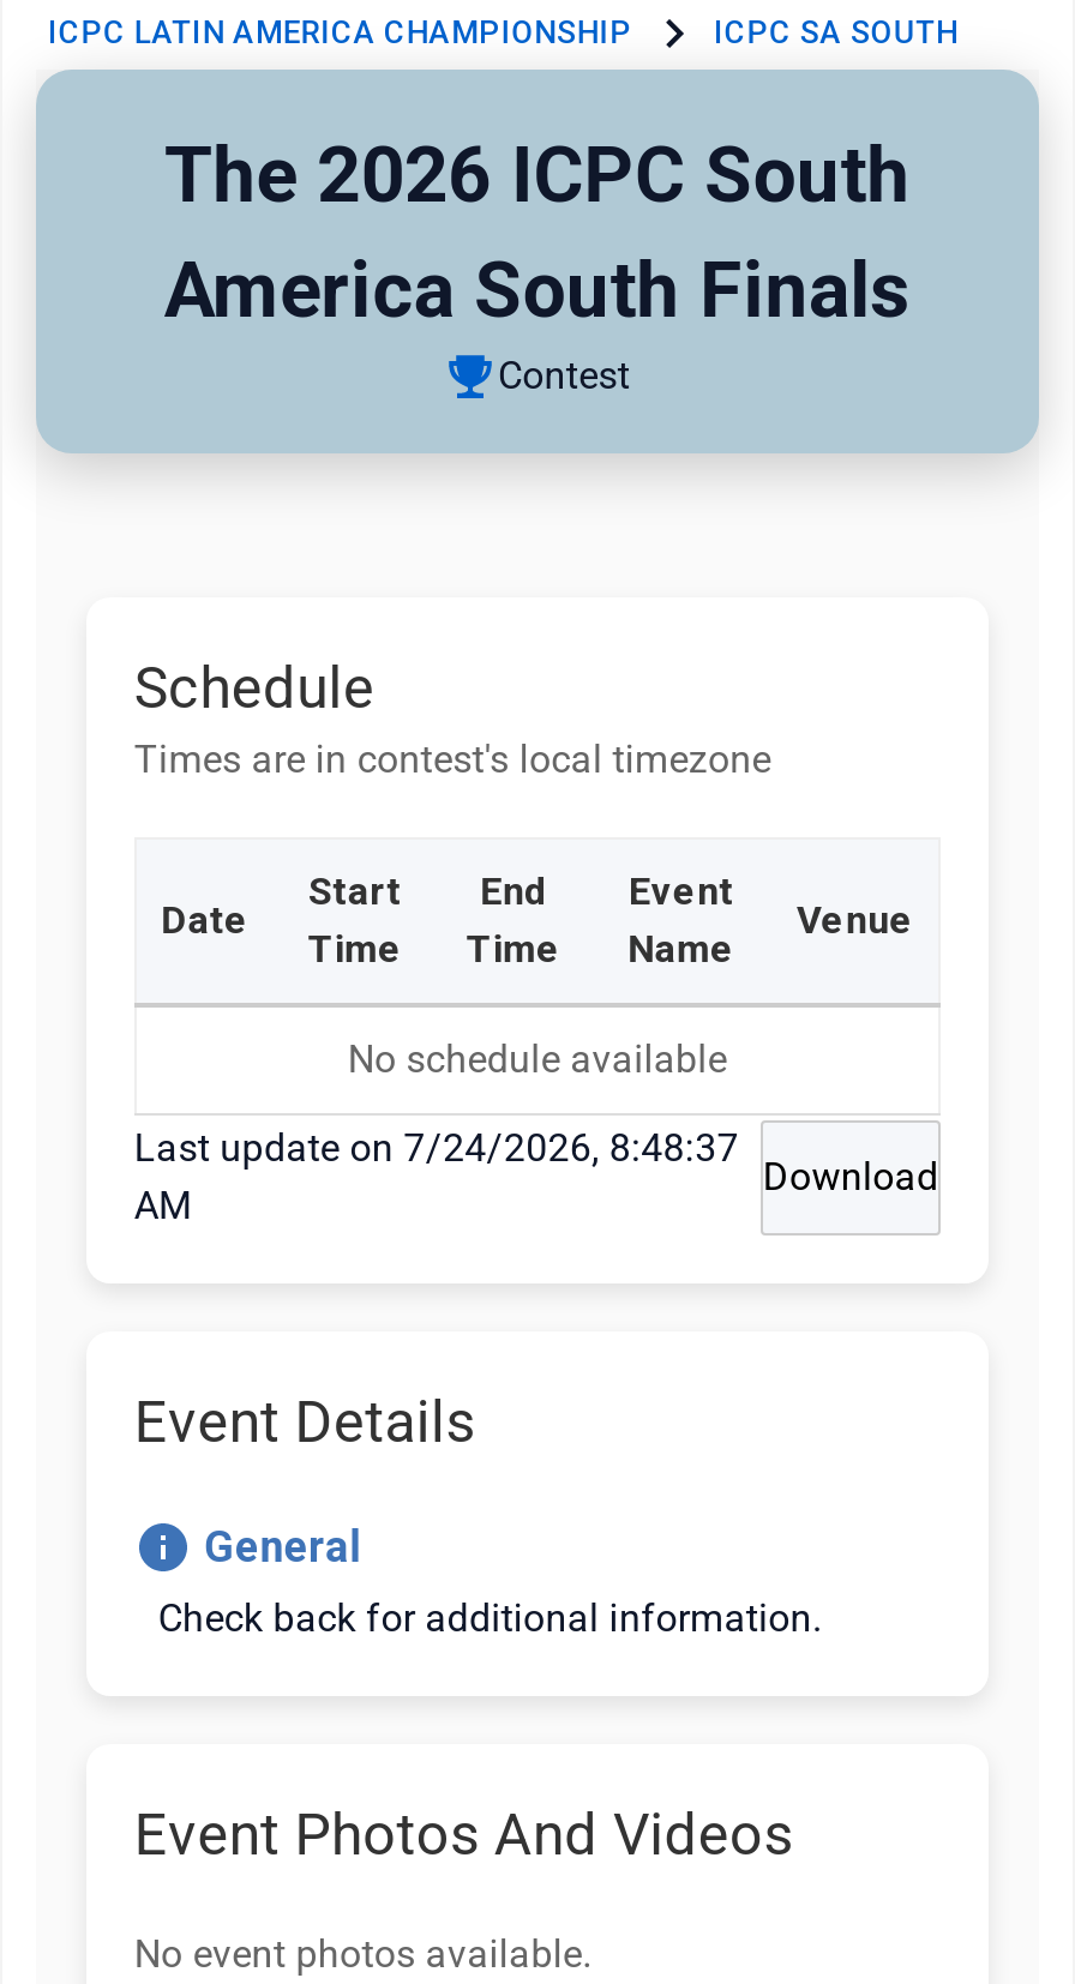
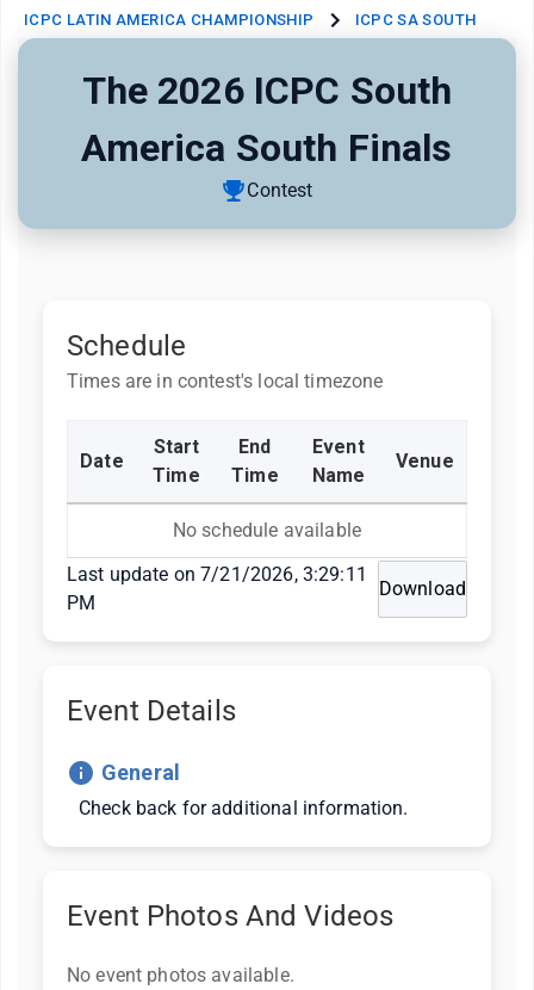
- Last update on 7/24/2026, 8:48:37
- AM
+ Last update on 7/21/2026, 3:29:11
+ PM
